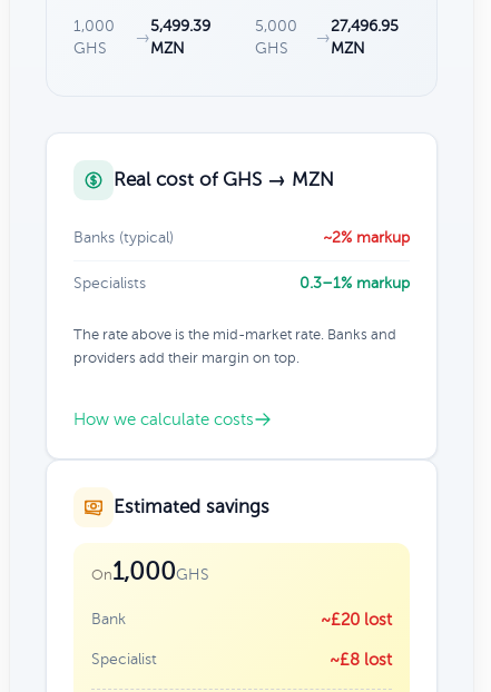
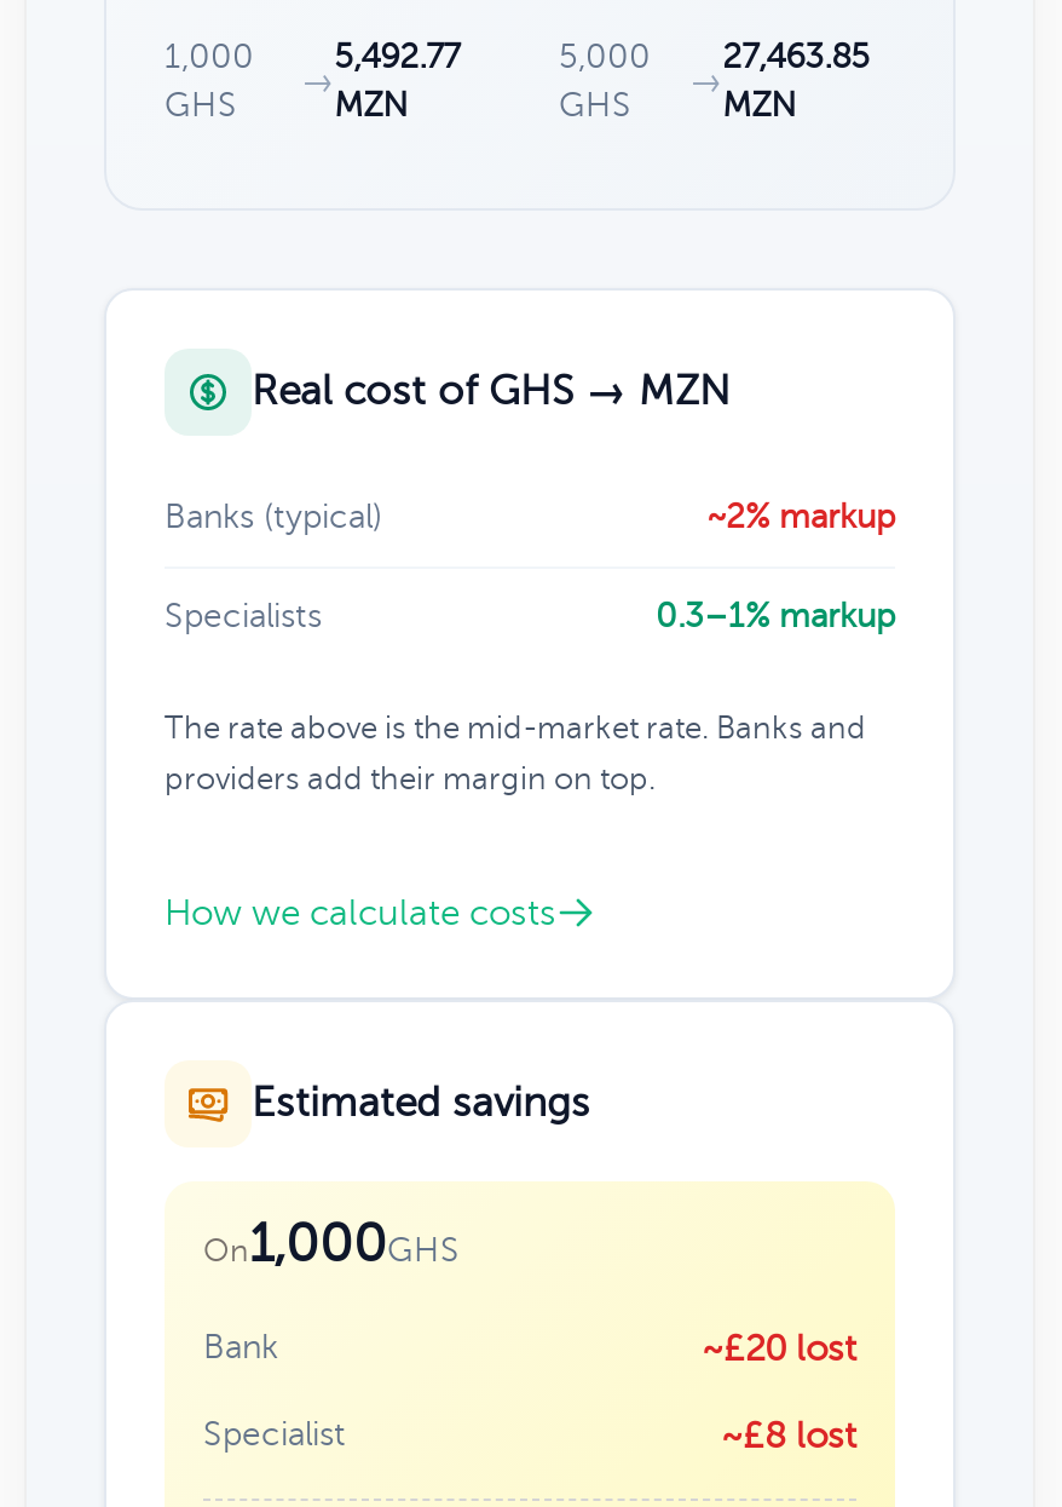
- 5,499.39
+ 5,492.77

- 5,000 27,496.95
+ 5,000 27,463.85
